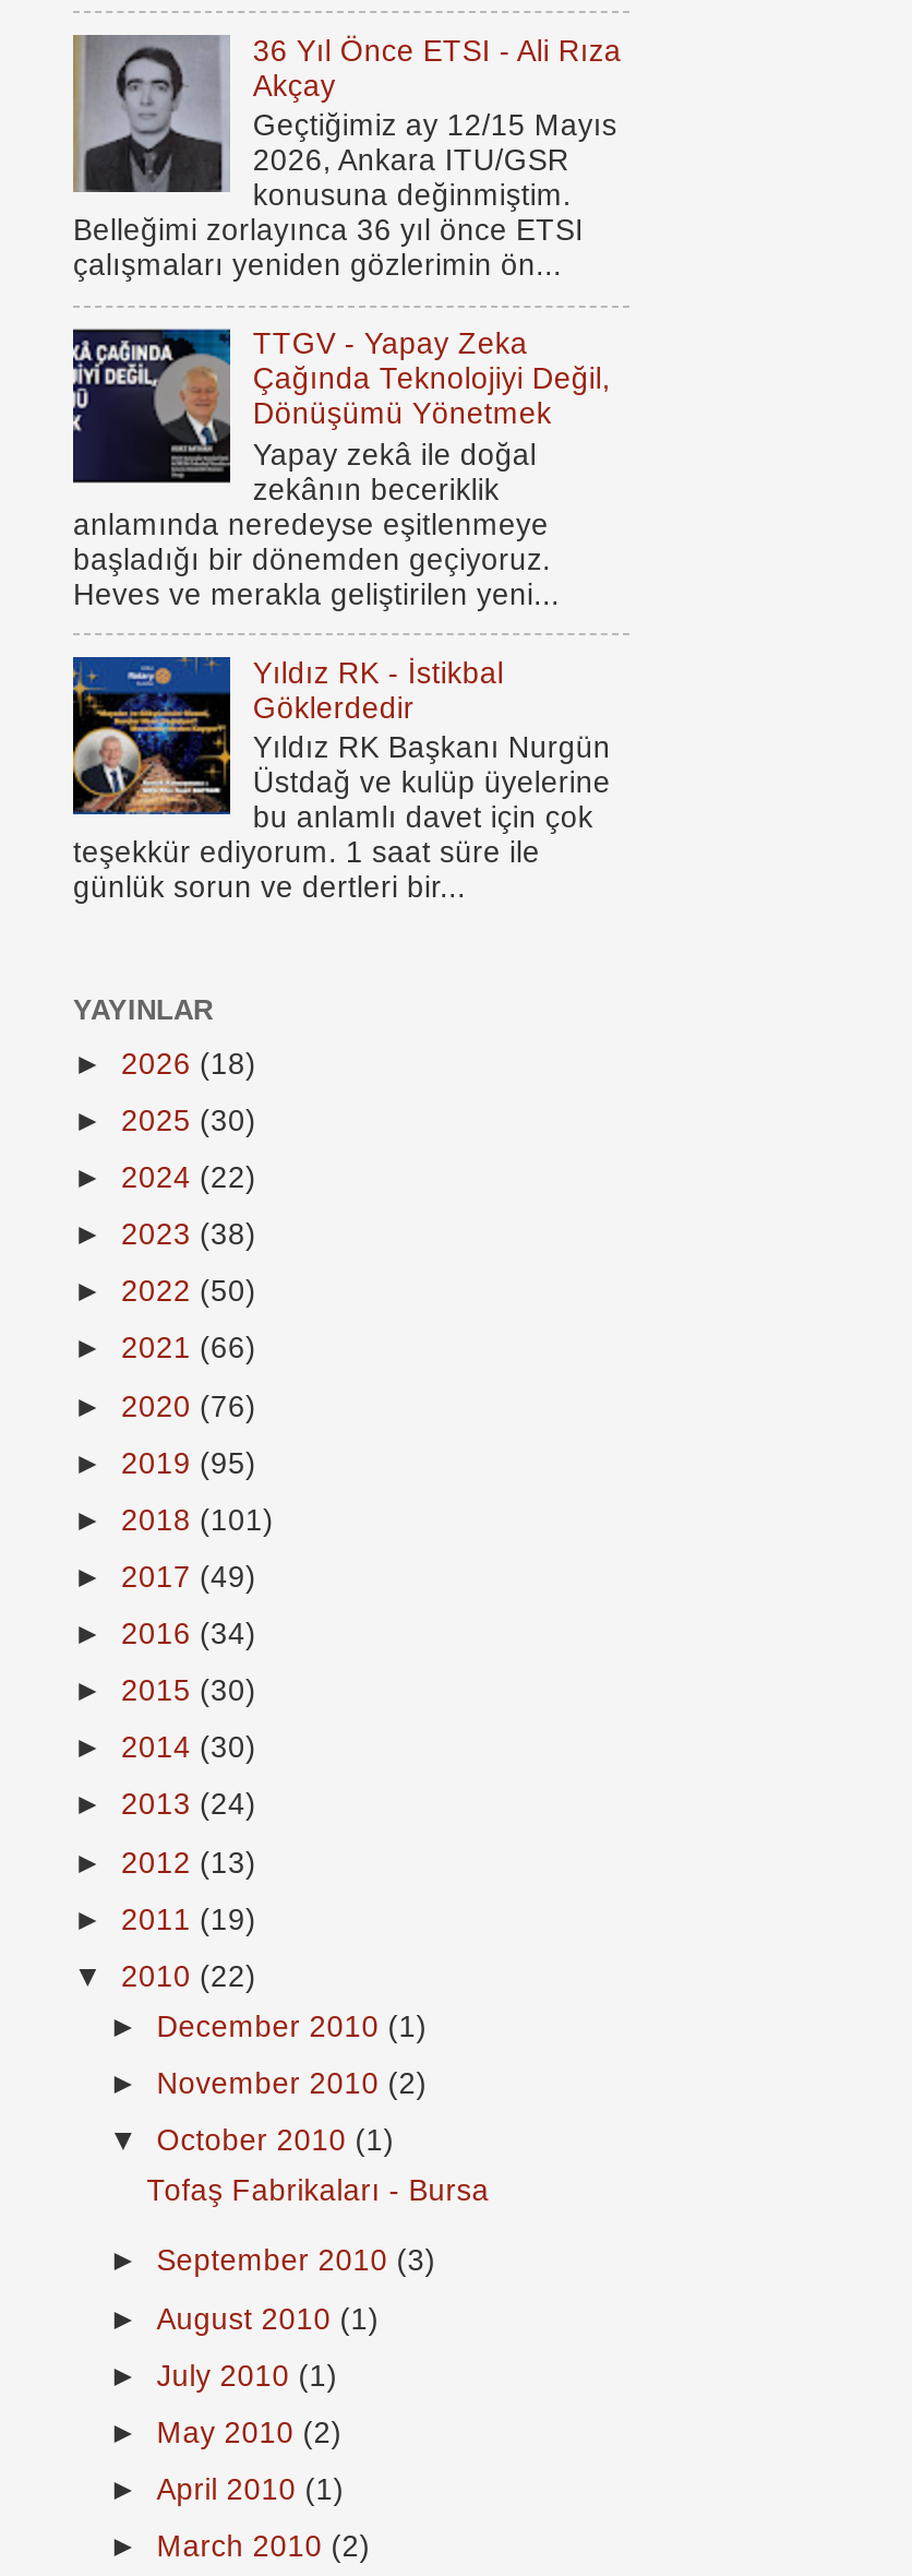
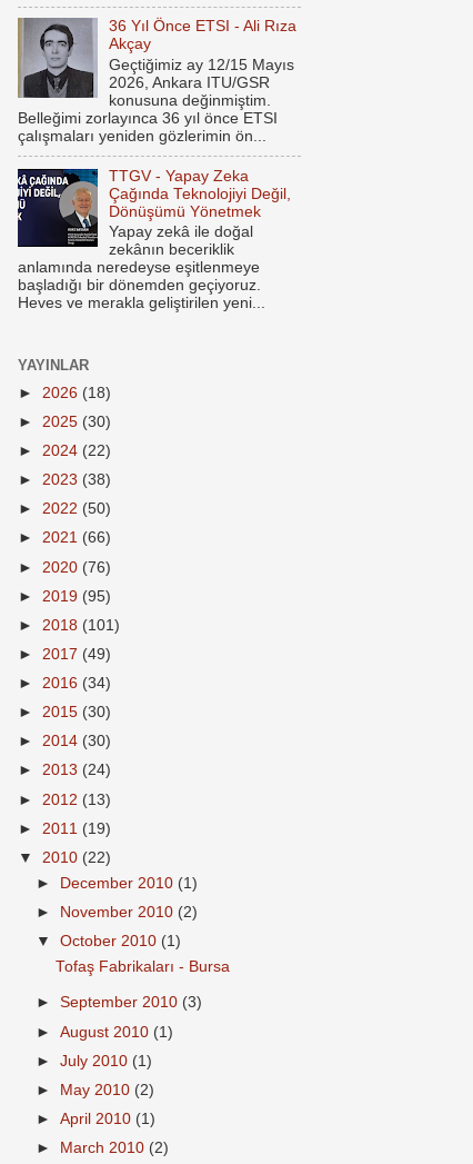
- [image]
- Yıldız RK - İstikbal
- Göklerdedir
- Yıldız RK Başkanı Nurgün
- Üstdağ ve kulüp üyelerine
- bu anlamlı davet için çok
- teşekkür ediyorum. 1 saat süre ile
- günlük sorun ve dertleri bir...
